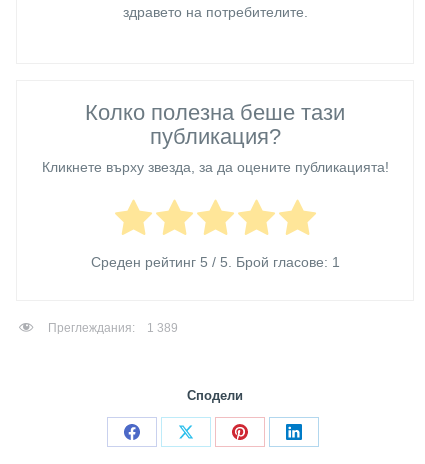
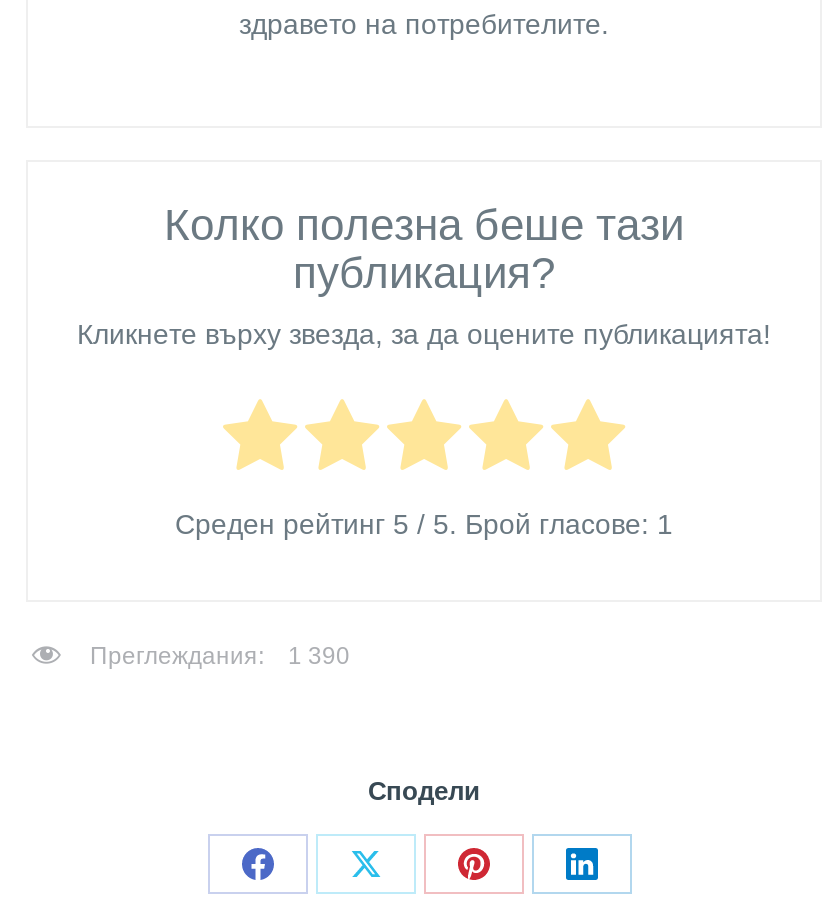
- Преглеждания: 1 389
+ Преглеждания: 1 390
